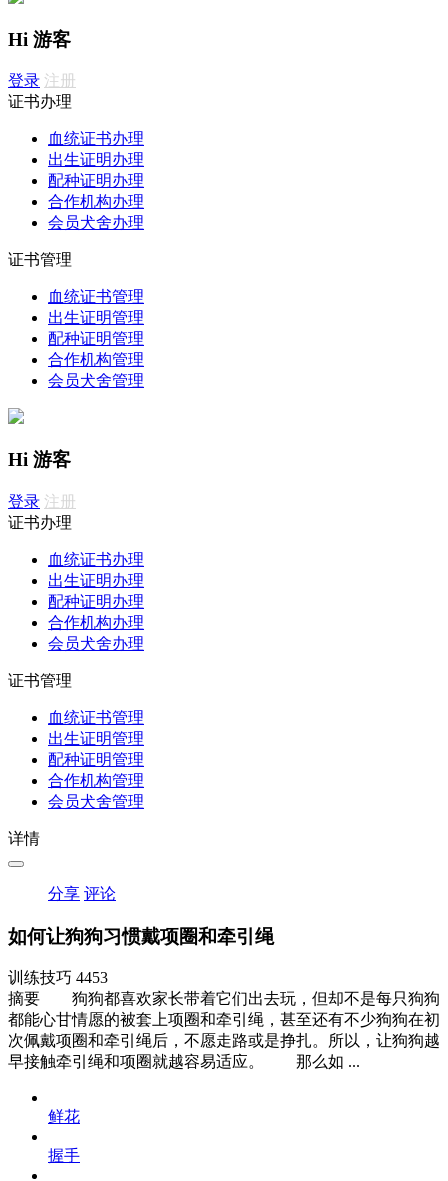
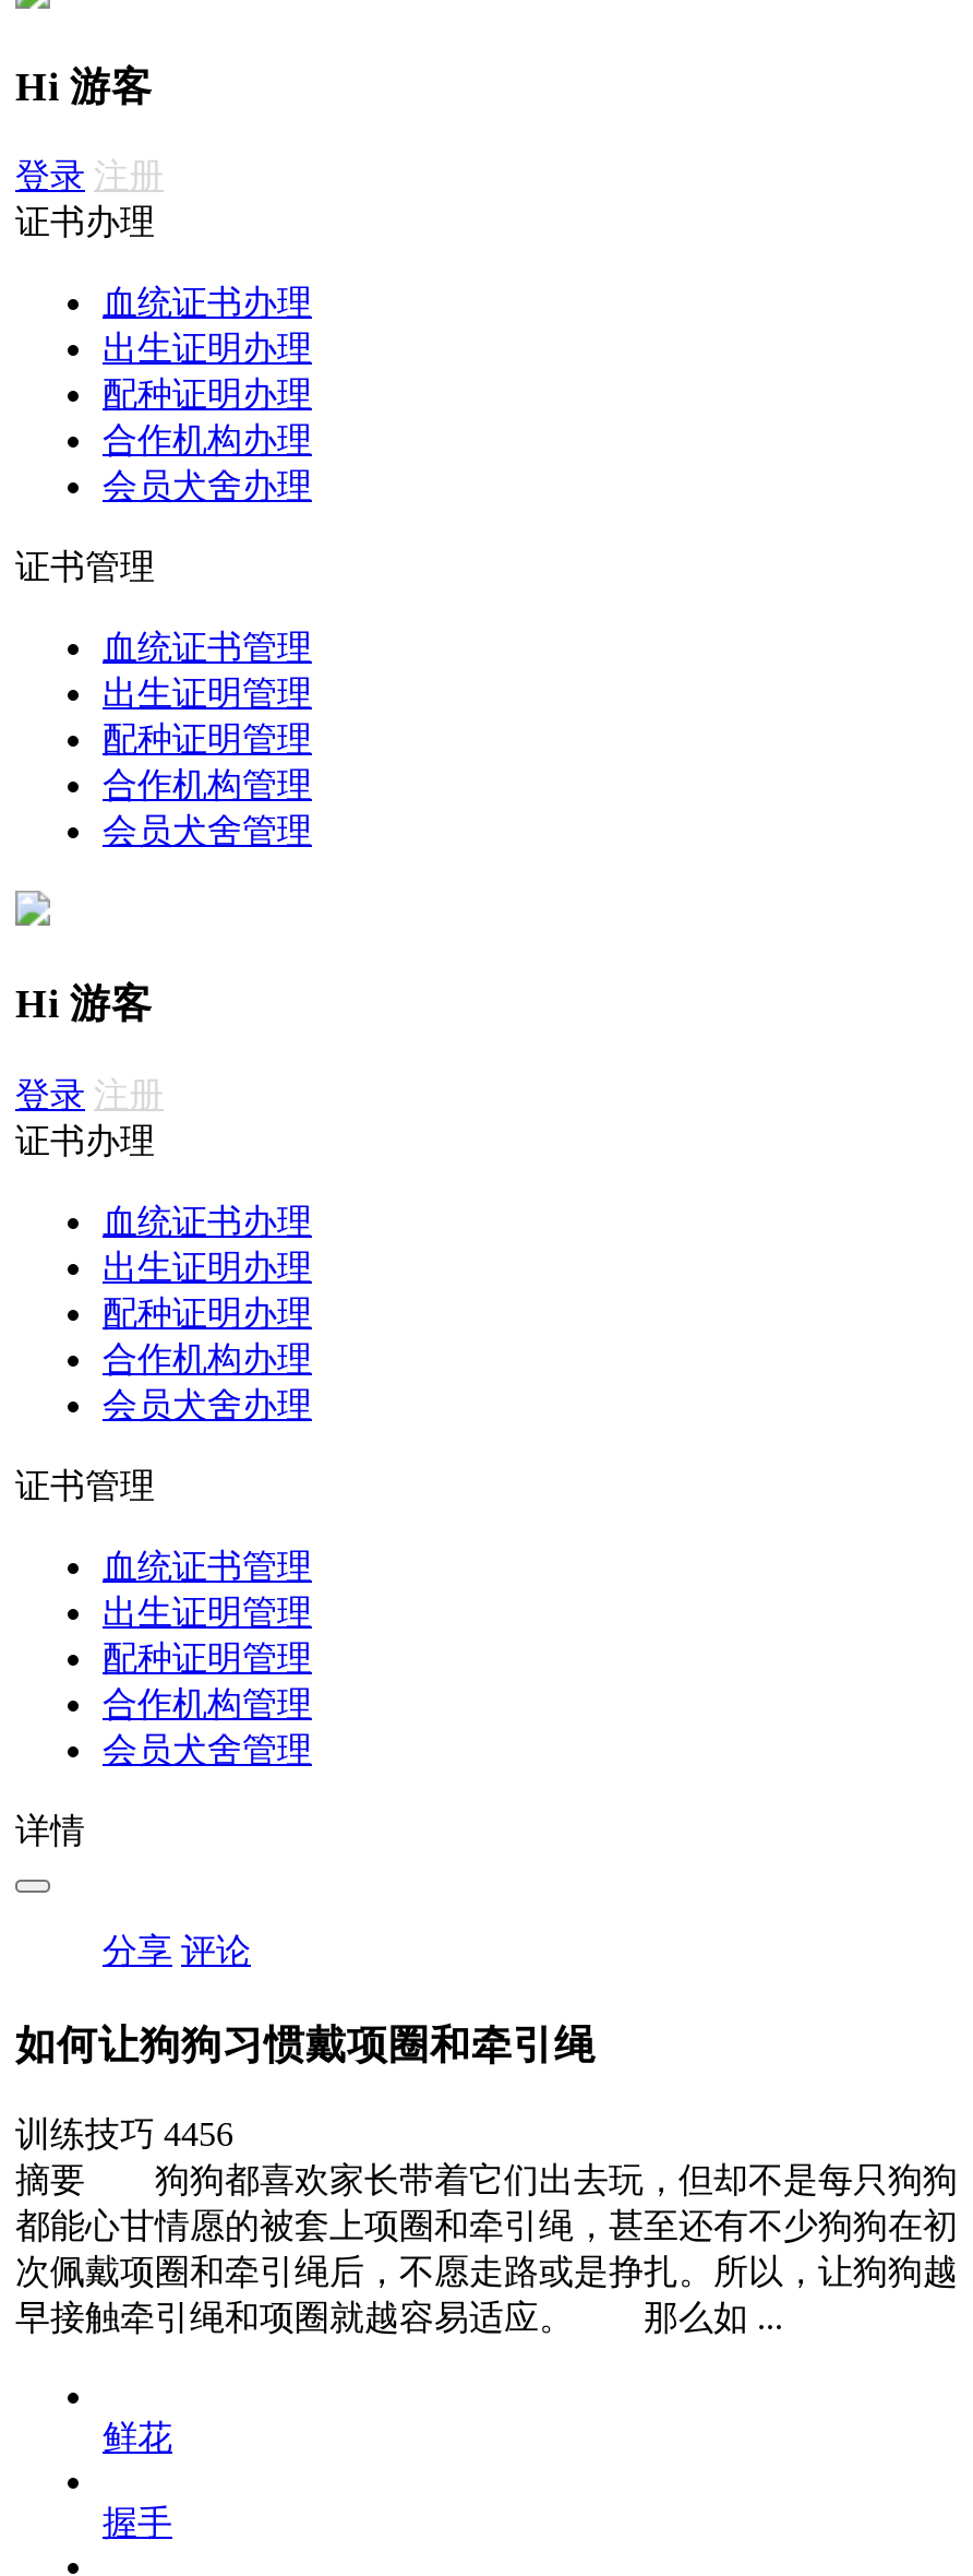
- 训练技巧4453
+ 训练技巧4456
